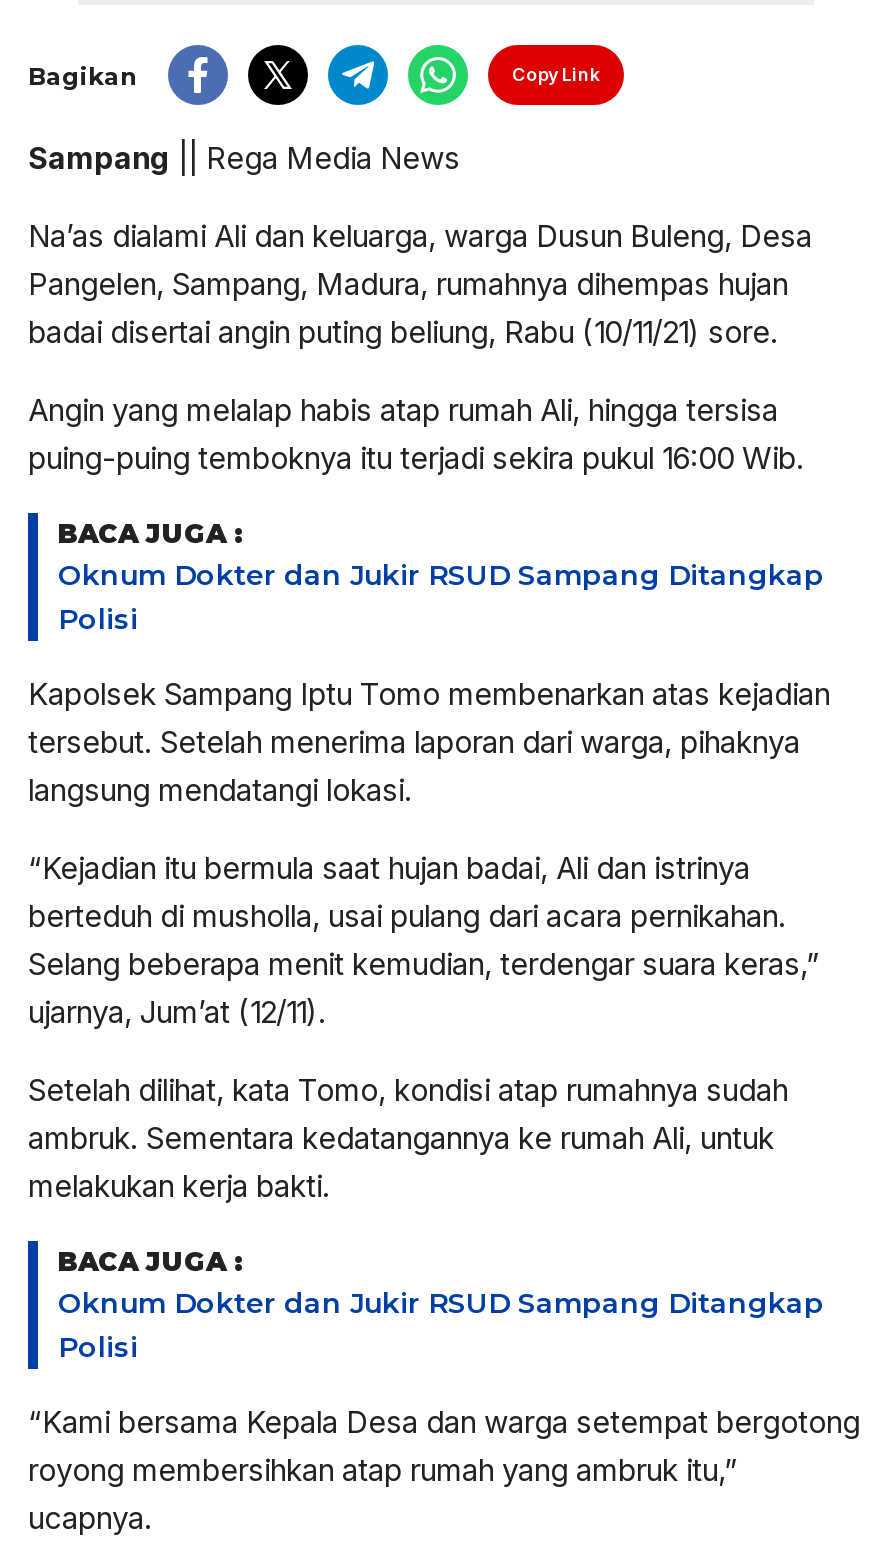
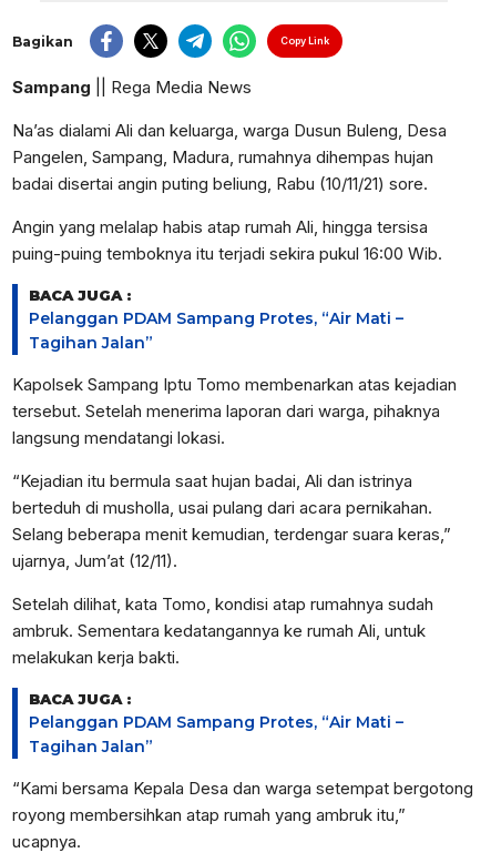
- Oknum Dokter dan Jukir RSUD Sampang Ditangkap
- Polisi
+ Pelanggan PDAM Sampang Protes, “Air Mati –
+ Tagihan Jalan”

- Oknum Dokter dan Jukir RSUD Sampang Ditangkap
- Polisi
+ Pelanggan PDAM Sampang Protes, “Air Mati –
+ Tagihan Jalan”
